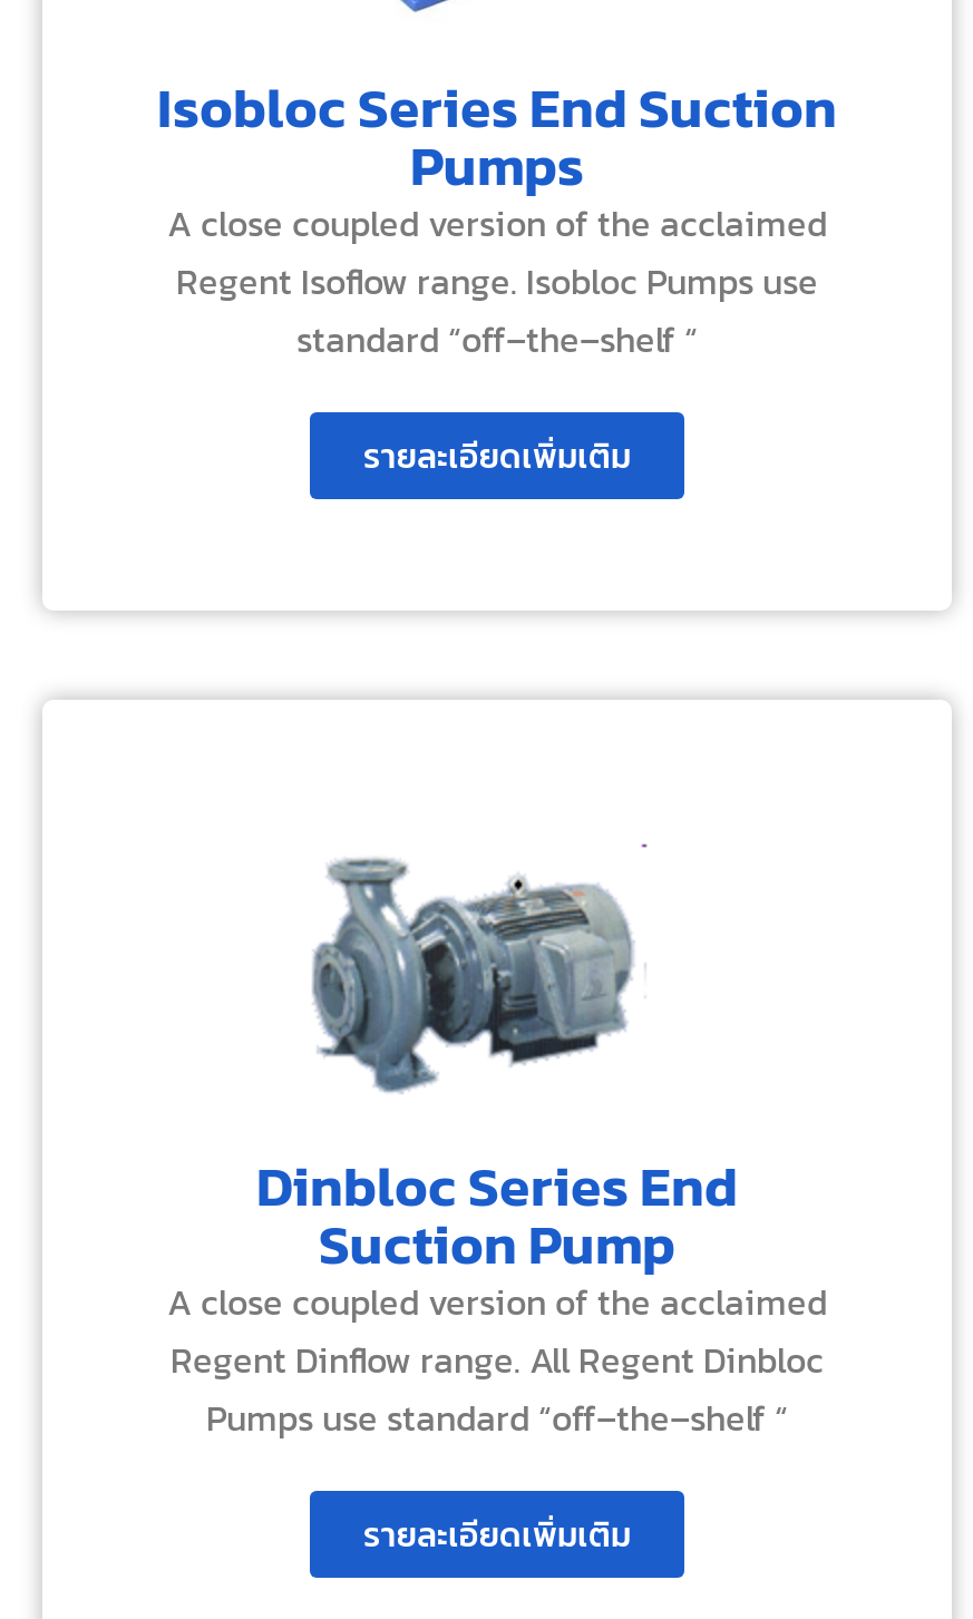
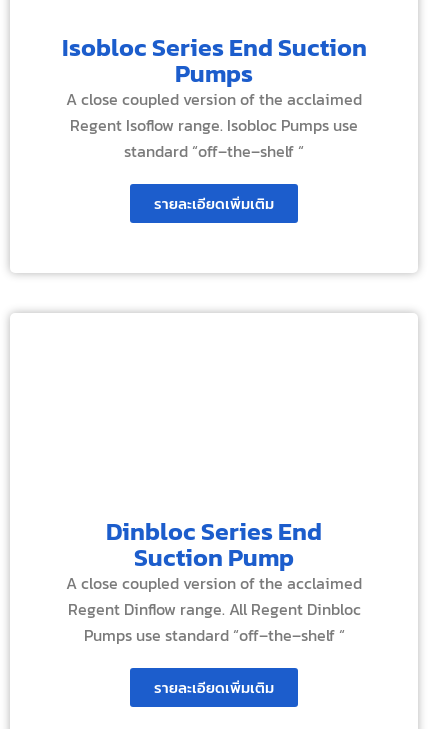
- [image]
